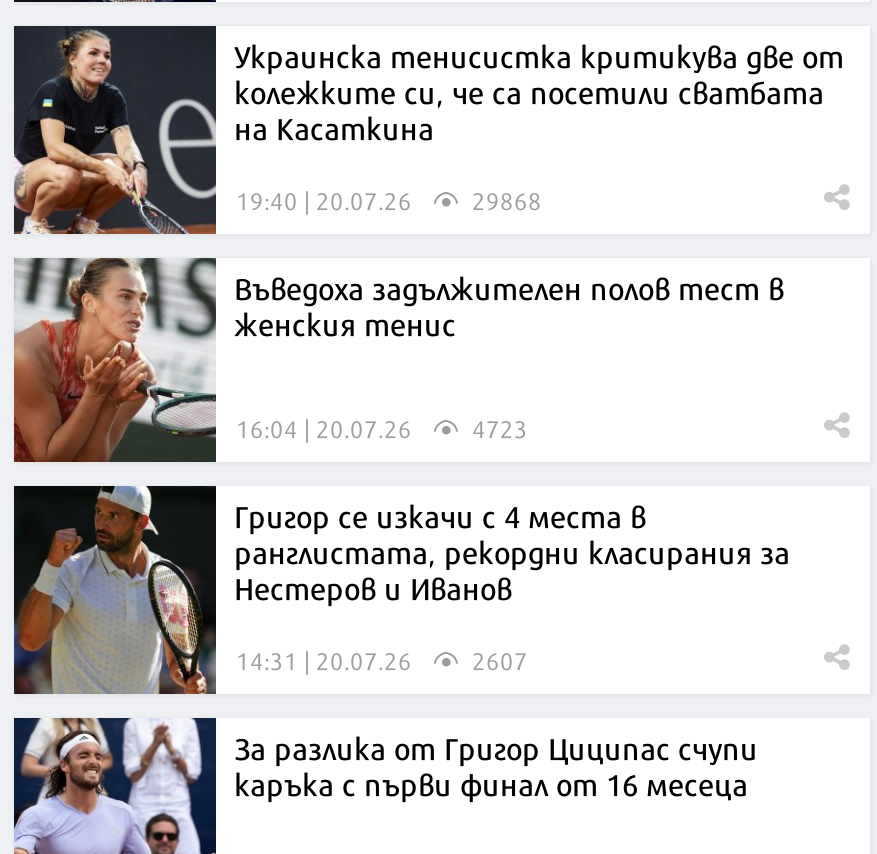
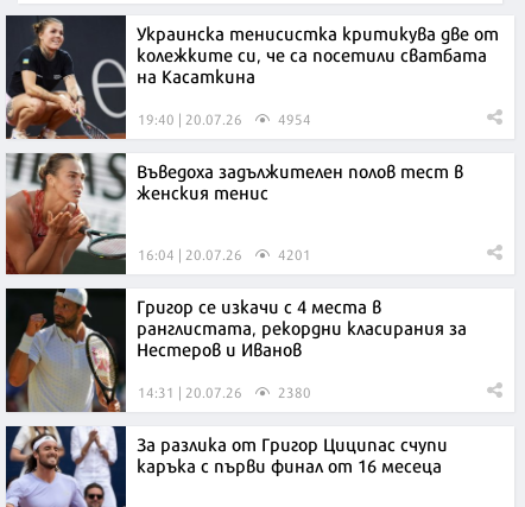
- 29868
+ 4954

- 4723
+ 4201

- 2607
+ 2380
